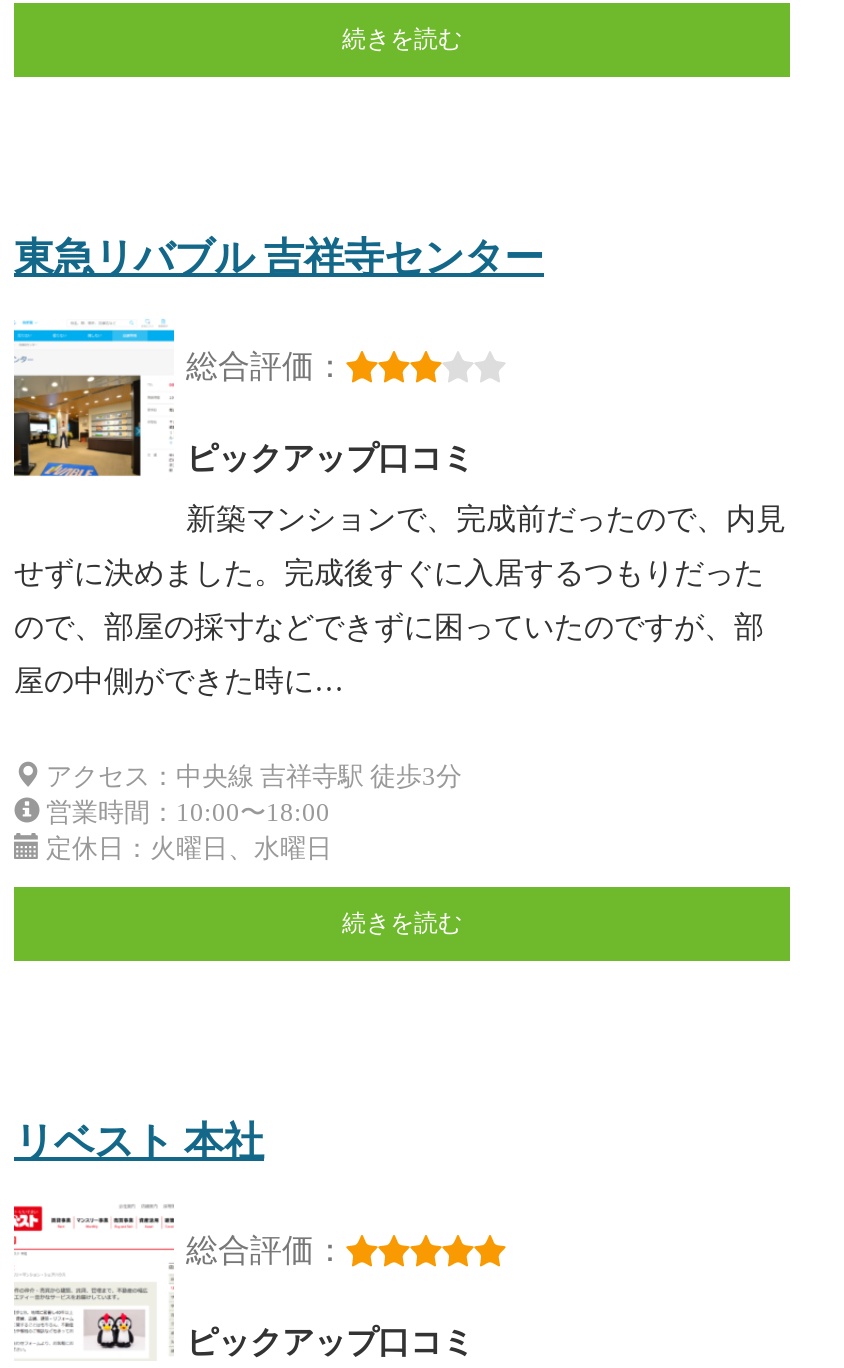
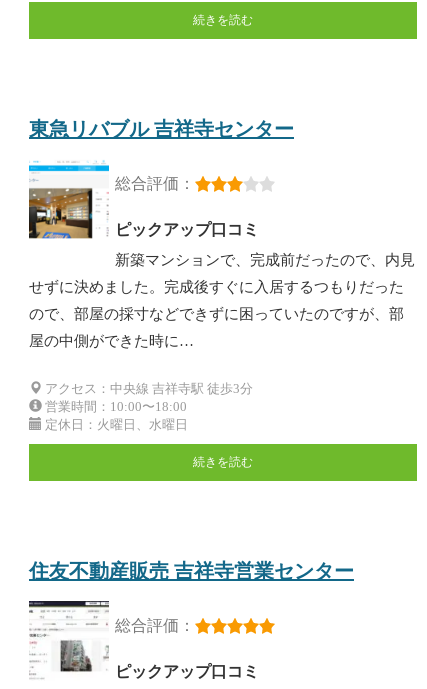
- リベスト 本社
+ 住友不動産販売 吉祥寺営業センター

- [image]
+ [image]
